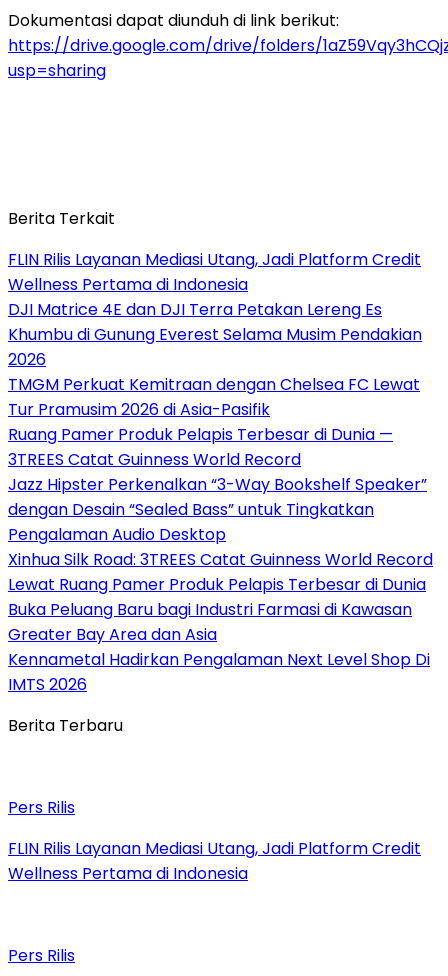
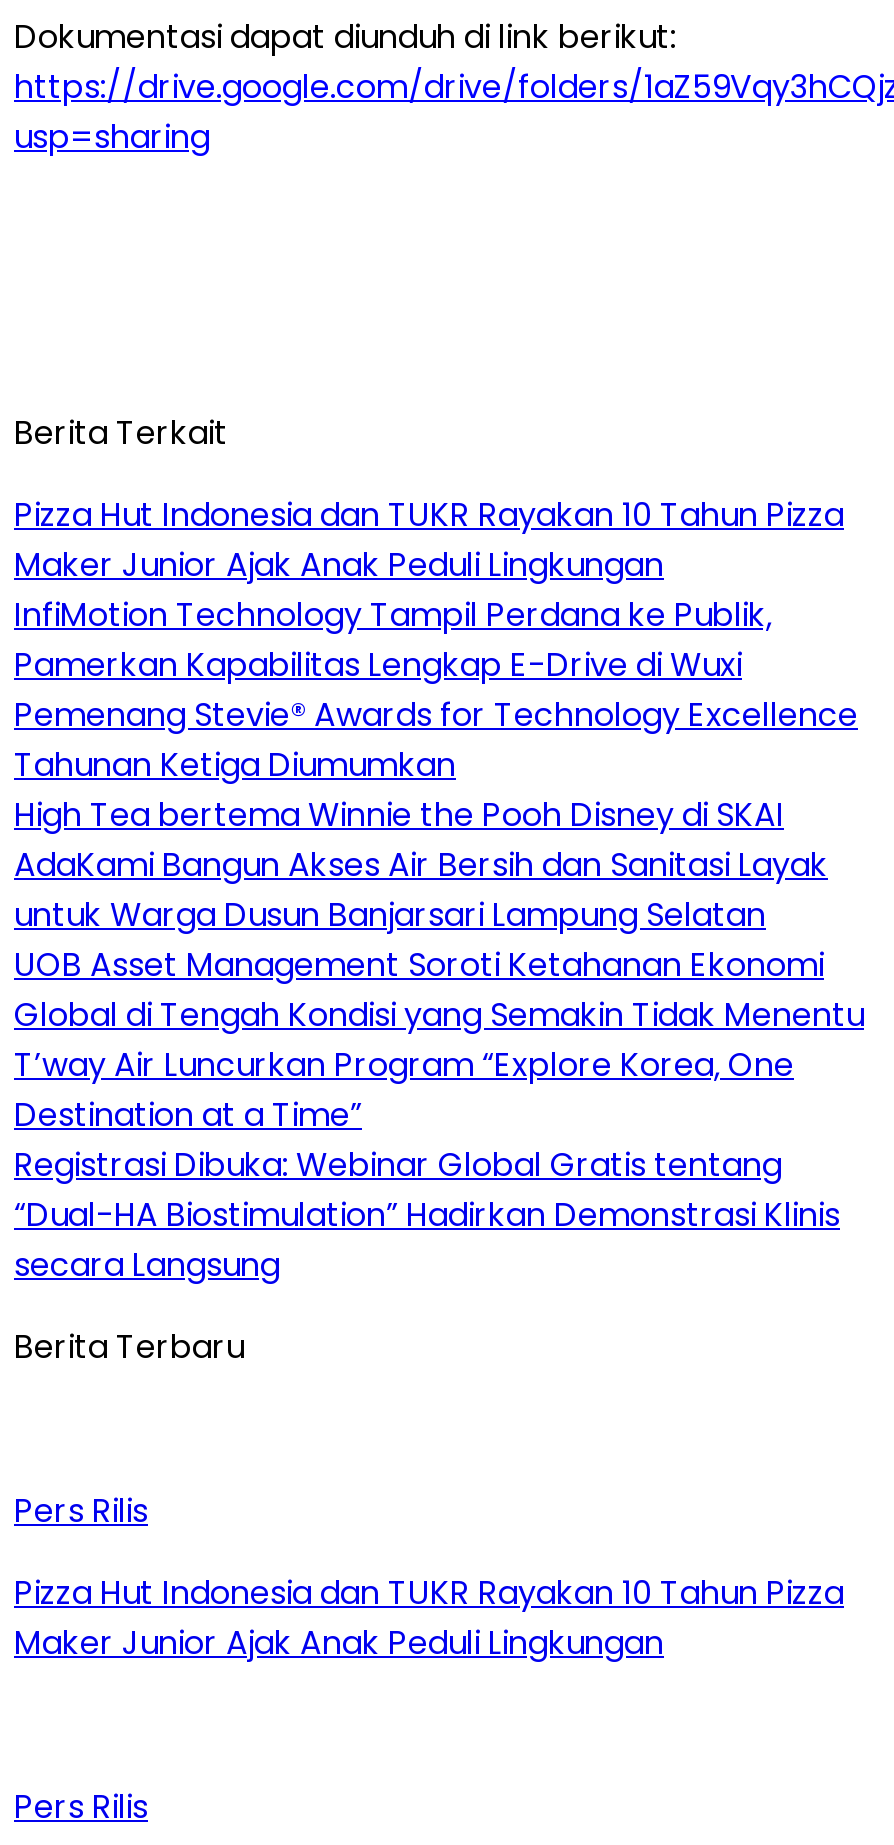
- FLIN Rilis Layanan Mediasi Utang, Jadi Platform Credit
- Wellness Pertama di Indonesia
- DJI Matrice 4E dan DJI Terra Petakan Lereng Es
- Khumbu di Gunung Everest Selama Musim Pendakian
- 2026
- TMGM Perkuat Kemitraan dengan Chelsea FC Lewat
- Tur Pramusim 2026 di Asia-Pasifik
- Ruang Pamer Produk Pelapis Terbesar di Dunia —
- 3TREES Catat Guinness World Record
- Jazz Hipster Perkenalkan “3-Way Bookshelf Speaker”
- dengan Desain “Sealed Bass” untuk Tingkatkan
- Pengalaman Audio Desktop
- Xinhua Silk Road: 3TREES Catat Guinness World Record
- Lewat Ruang Pamer Produk Pelapis Terbesar di Dunia
- Buka Peluang Baru bagi Industri Farmasi di Kawasan
- Greater Bay Area dan Asia
- Kennametal Hadirkan Pengalaman Next Level Shop Di
- IMTS 2026
+ Pizza Hut Indonesia dan TUKR Rayakan 10 Tahun Pizza
+ Maker Junior Ajak Anak Peduli Lingkungan
+ InfiMotion Technology Tampil Perdana ke Publik,
+ Pamerkan Kapabilitas Lengkap E-Drive di Wuxi
+ Pemenang Stevie® Awards for Technology Excellence
+ Tahunan Ketiga Diumumkan
+ High Tea bertema Winnie the Pooh Disney di SKAI
+ AdaKami Bangun Akses Air Bersih dan Sanitasi Layak
+ untuk Warga Dusun Banjarsari Lampung Selatan
+ UOB Asset Management Soroti Ketahanan Ekonomi
+ Global di Tengah Kondisi yang Semakin Tidak Menentu
+ T’way Air Luncurkan Program “Explore Korea, One
+ Destination at a Time”
+ Registrasi Dibuka: Webinar Global Gratis tentang
+ “Dual-HA Biostimulation” Hadirkan Demonstrasi Klinis
+ secara Langsung

- FLIN Rilis Layanan Mediasi Utang, Jadi Platform Credit
- Wellness Pertama di Indonesia
+ Pizza Hut Indonesia dan TUKR Rayakan 10 Tahun Pizza
+ Maker Junior Ajak Anak Peduli Lingkungan
